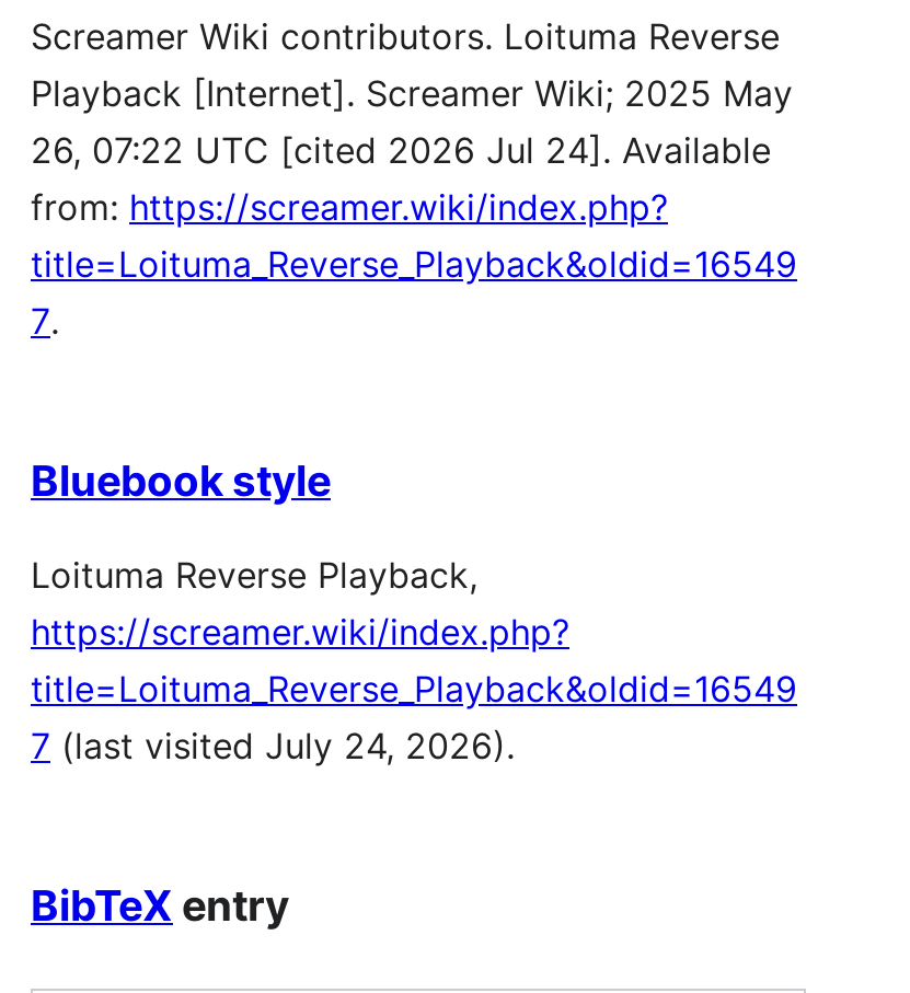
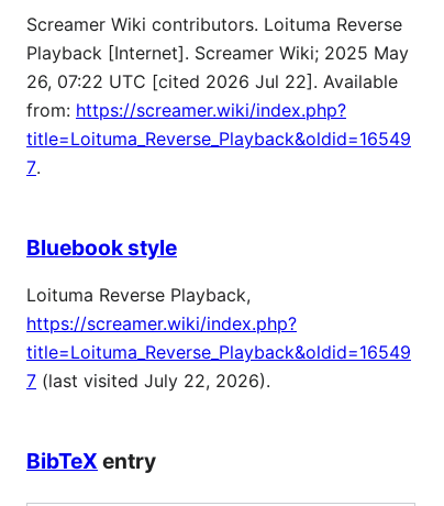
- 26, 07:22 UTC [cited 2026 Jul 24]. Available
+ 26, 07:22 UTC [cited 2026 Jul 22]. Available

- 7 (last visited July 24, 2026).
+ 7 (last visited July 22, 2026).
